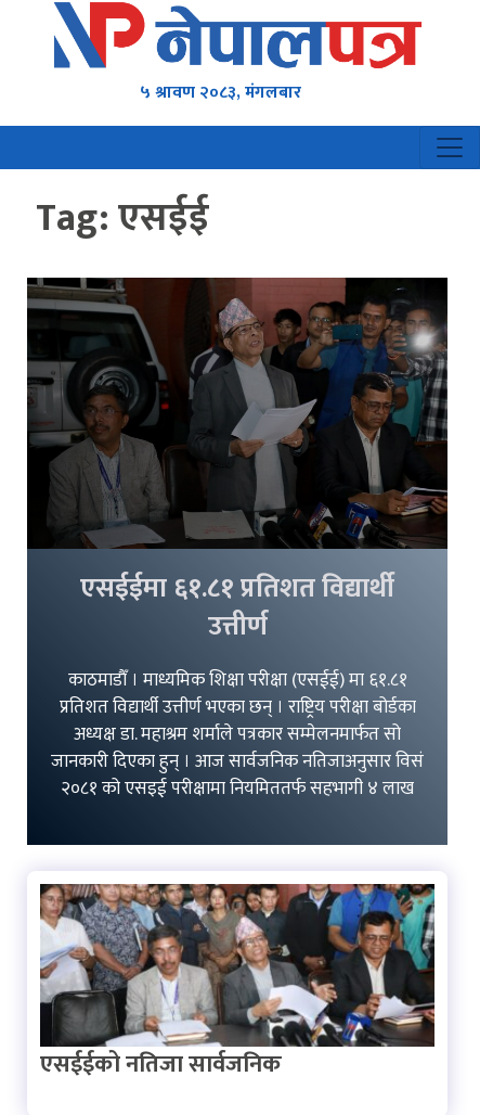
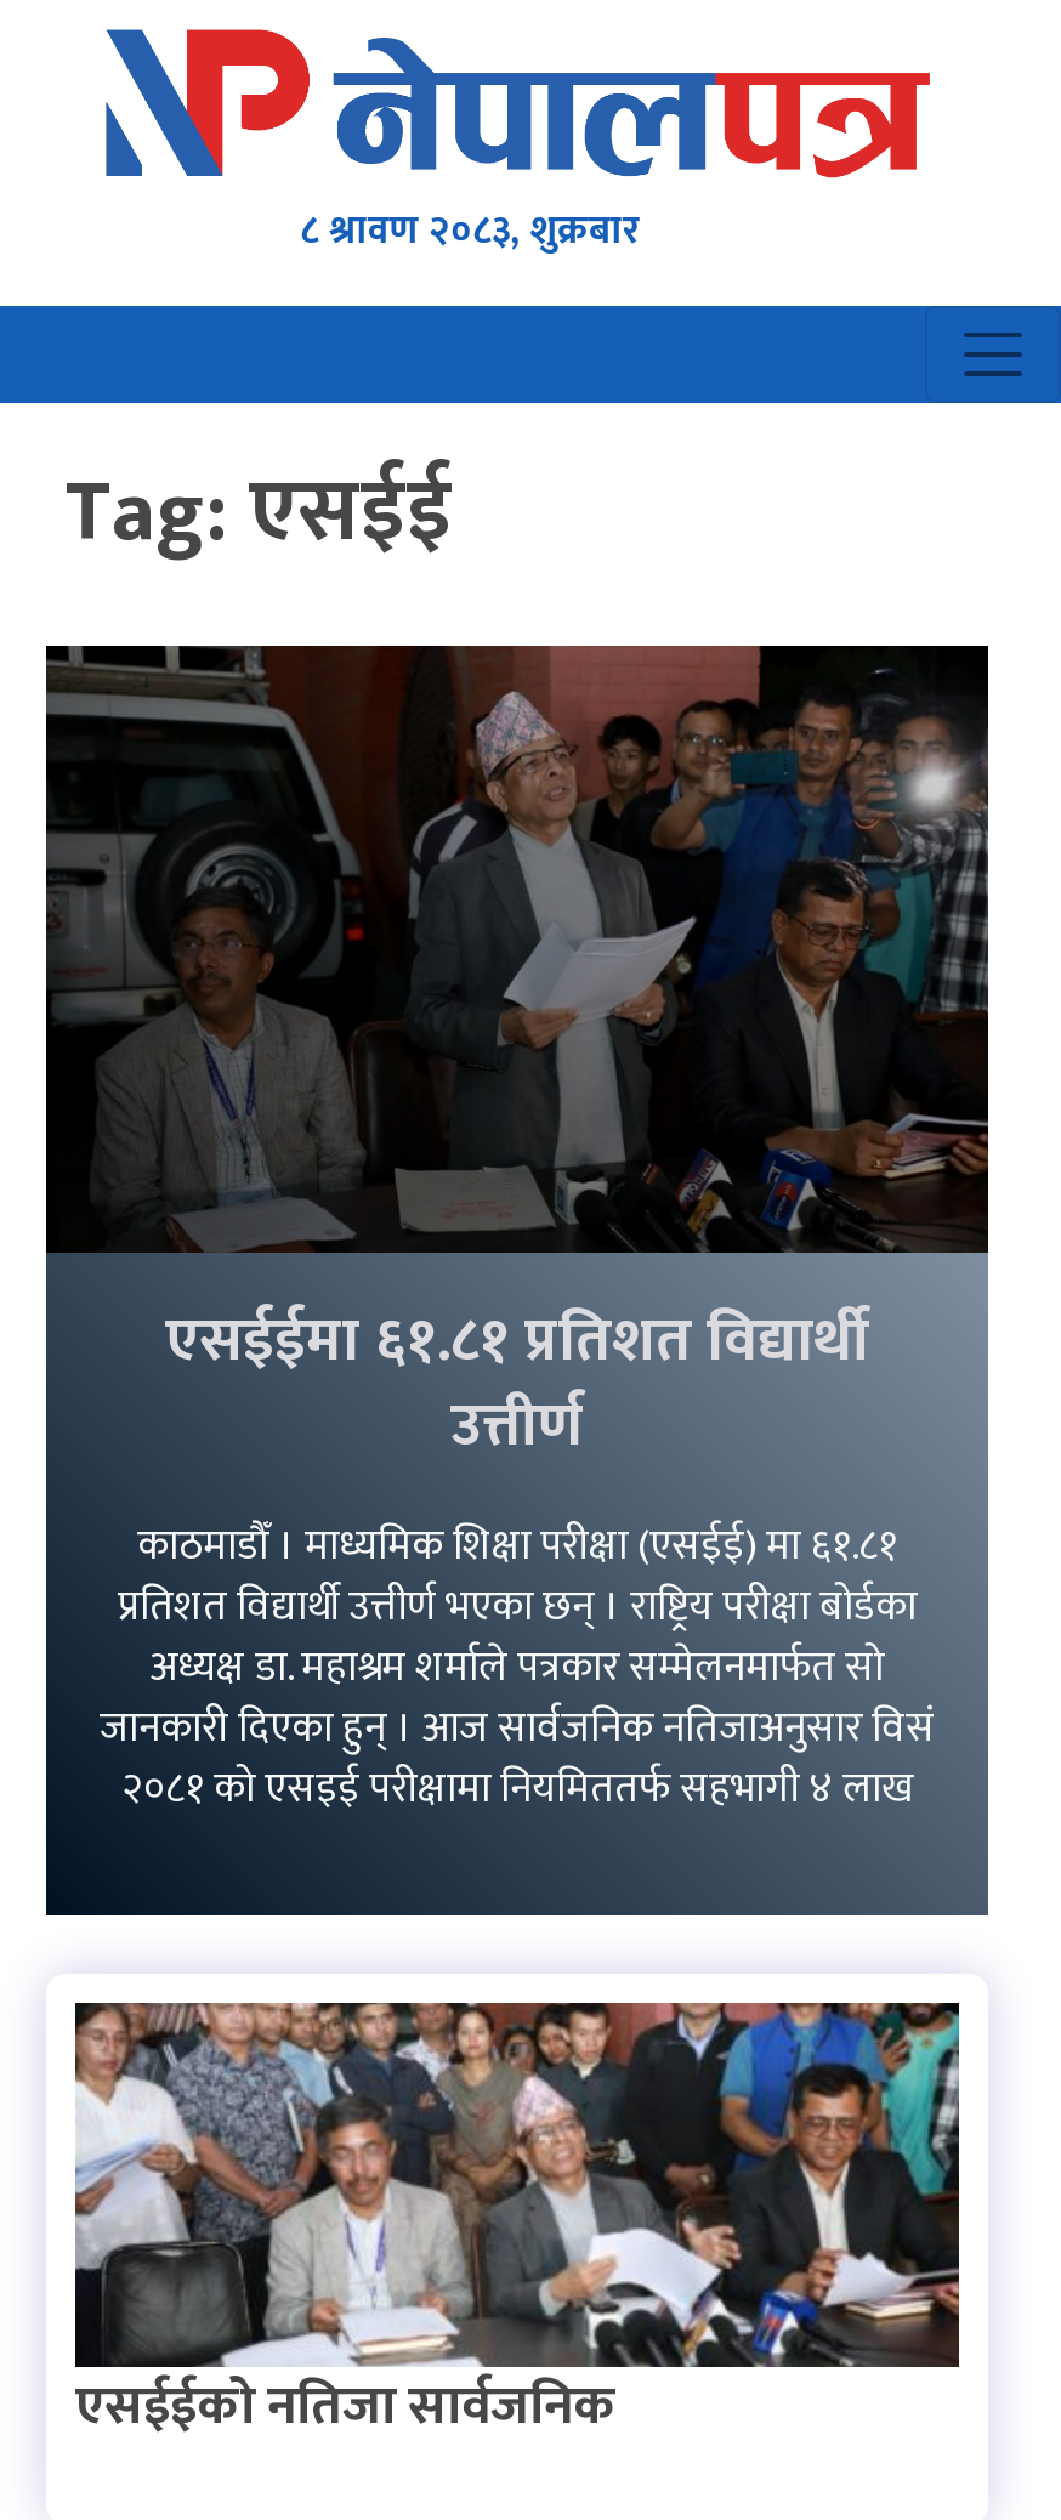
- ५ श्रावण २०८३, मंगलबार
+ ८ श्रावण २०८३, शुक्रबार
